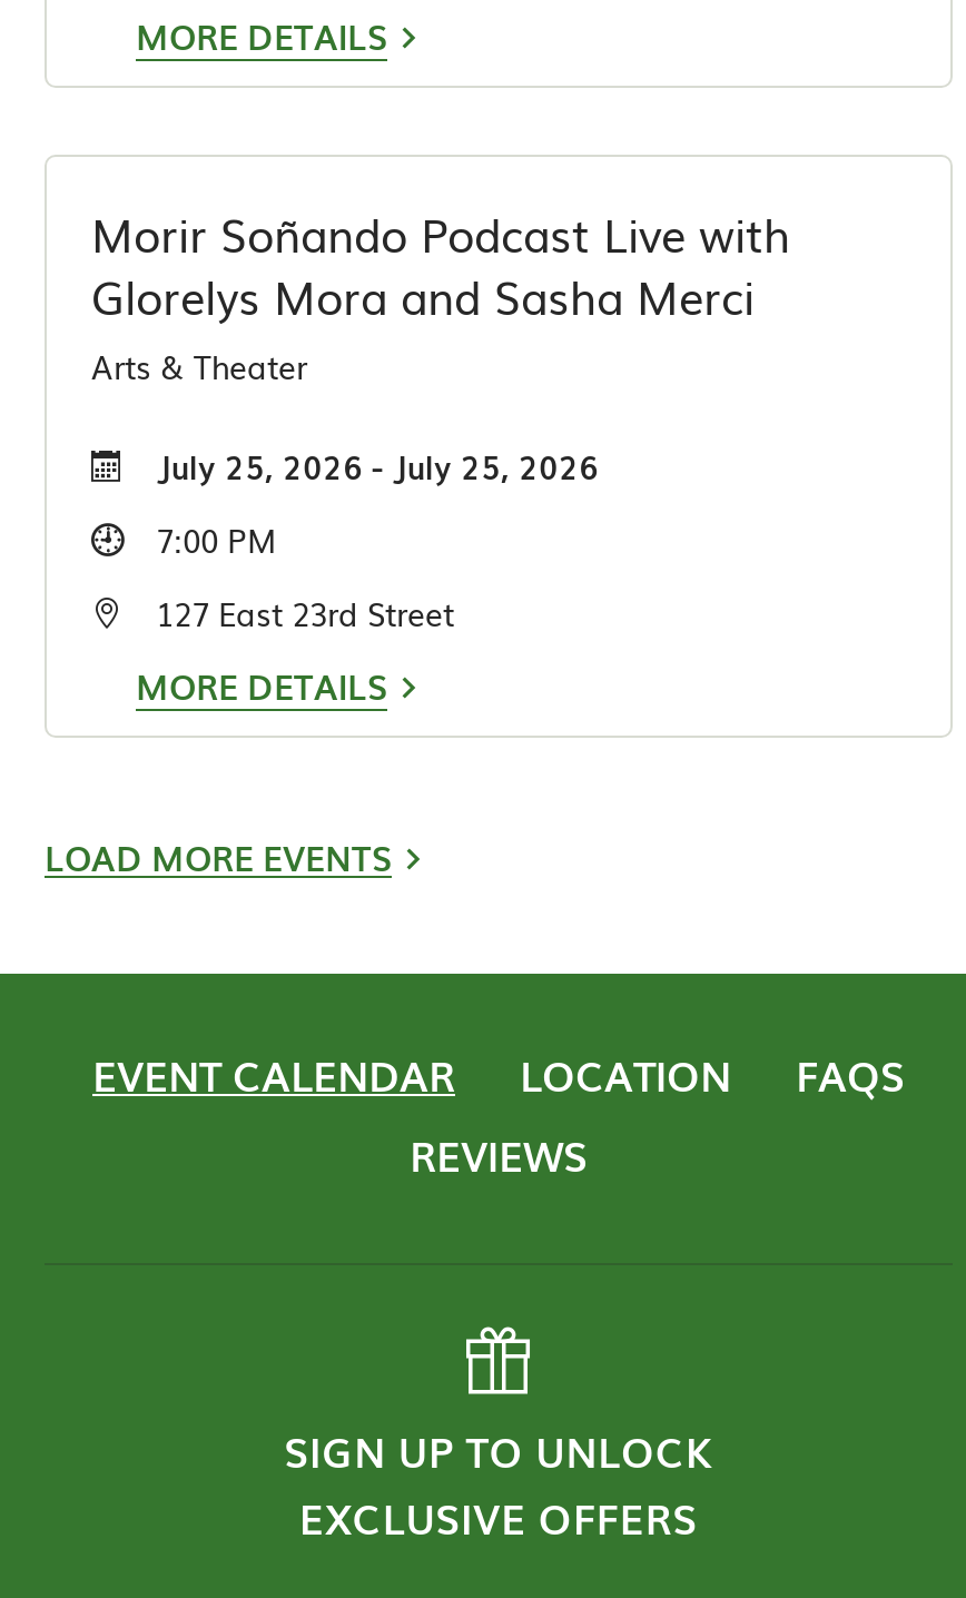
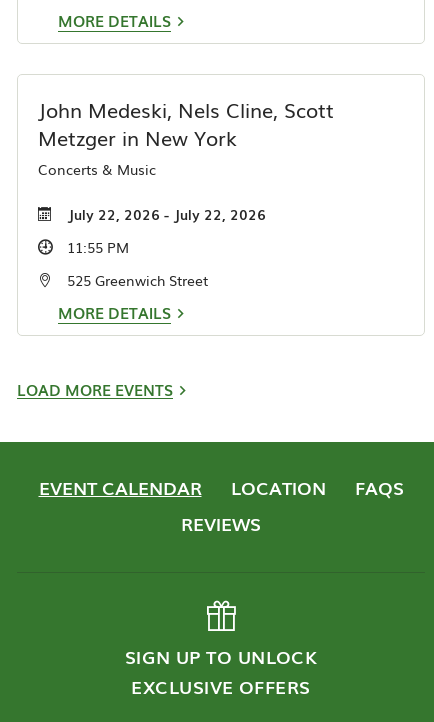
- Morir Soñando Podcast Live with
- Glorelys Mora and Sasha Merci
- Arts & Theater
+ John Medeski, Nels Cline, Scott
+ Metzger in New York
+ Concerts & Music

- July 25, 2026 - July 25, 2026
+ July 22, 2026 - July 22, 2026

- 7:00 PM
+ 11:55 PM

- 127 East 23rd Street
+ 525 Greenwich Street
